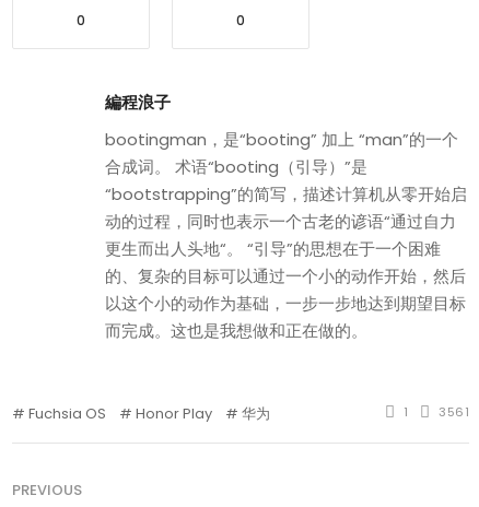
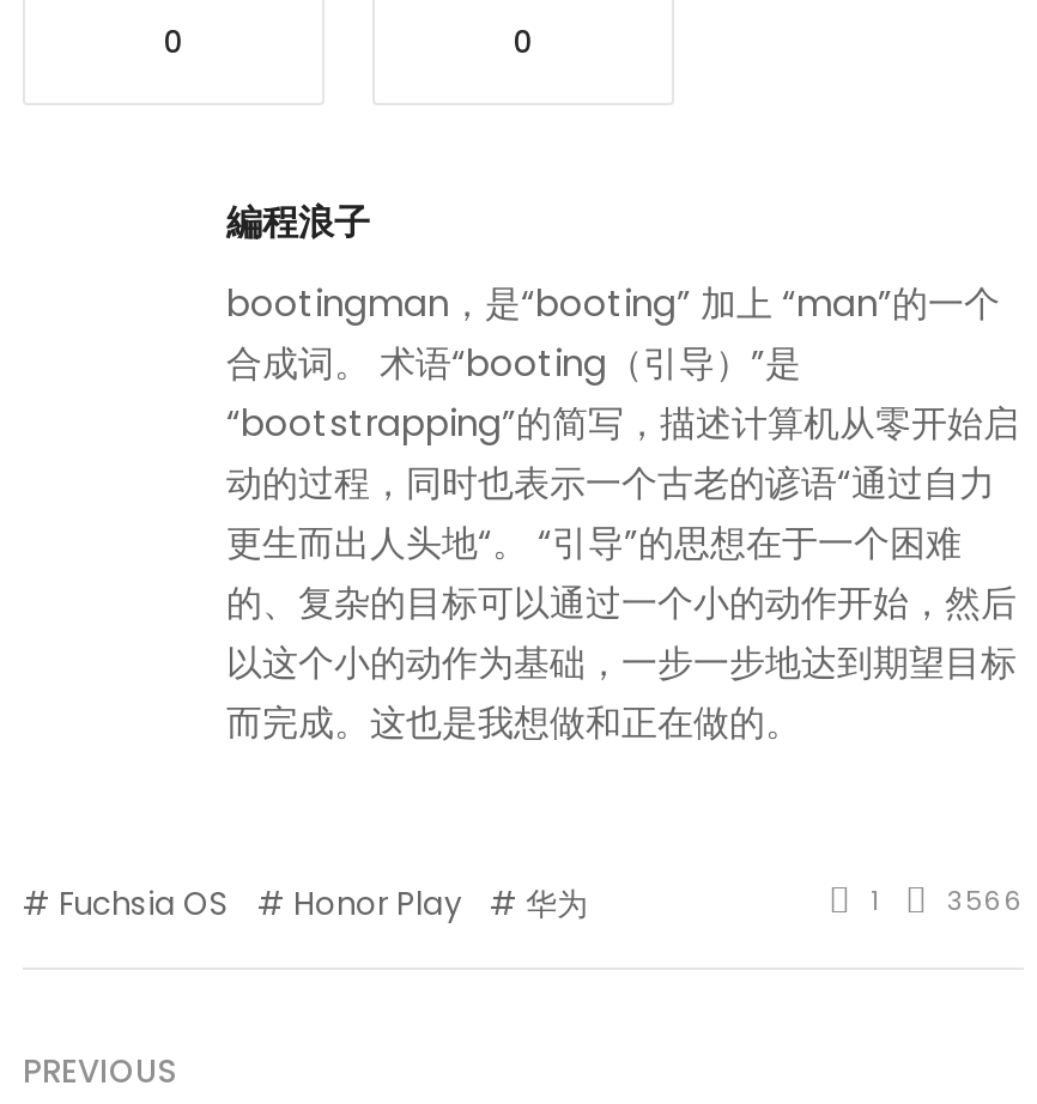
- 1 3561
+ 1 3566
